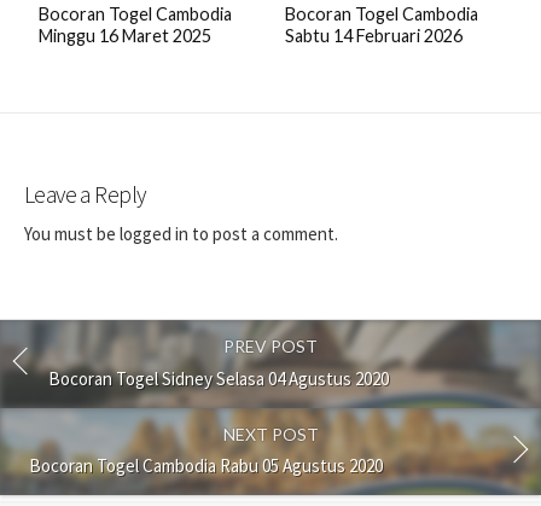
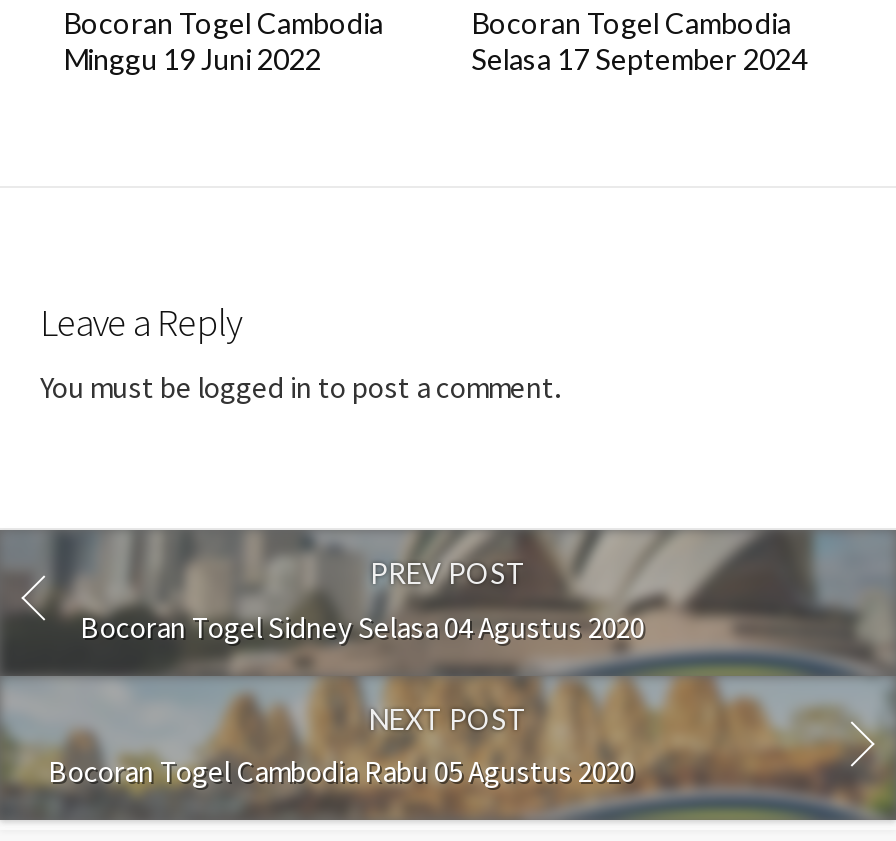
- Minggu 16 Maret 2025
+ Minggu 19 Juni 2022

- Sabtu 14 Februari 2026
+ Selasa 17 September 2024
